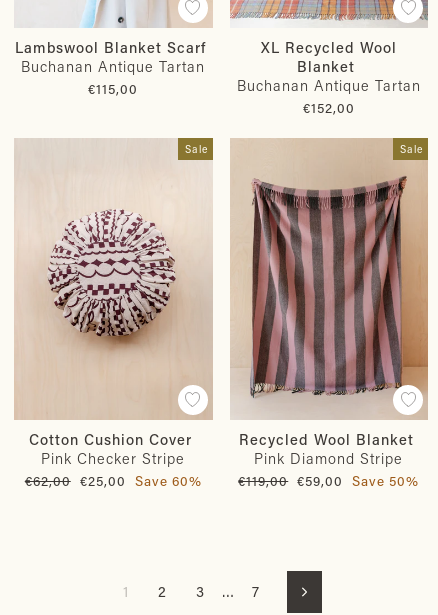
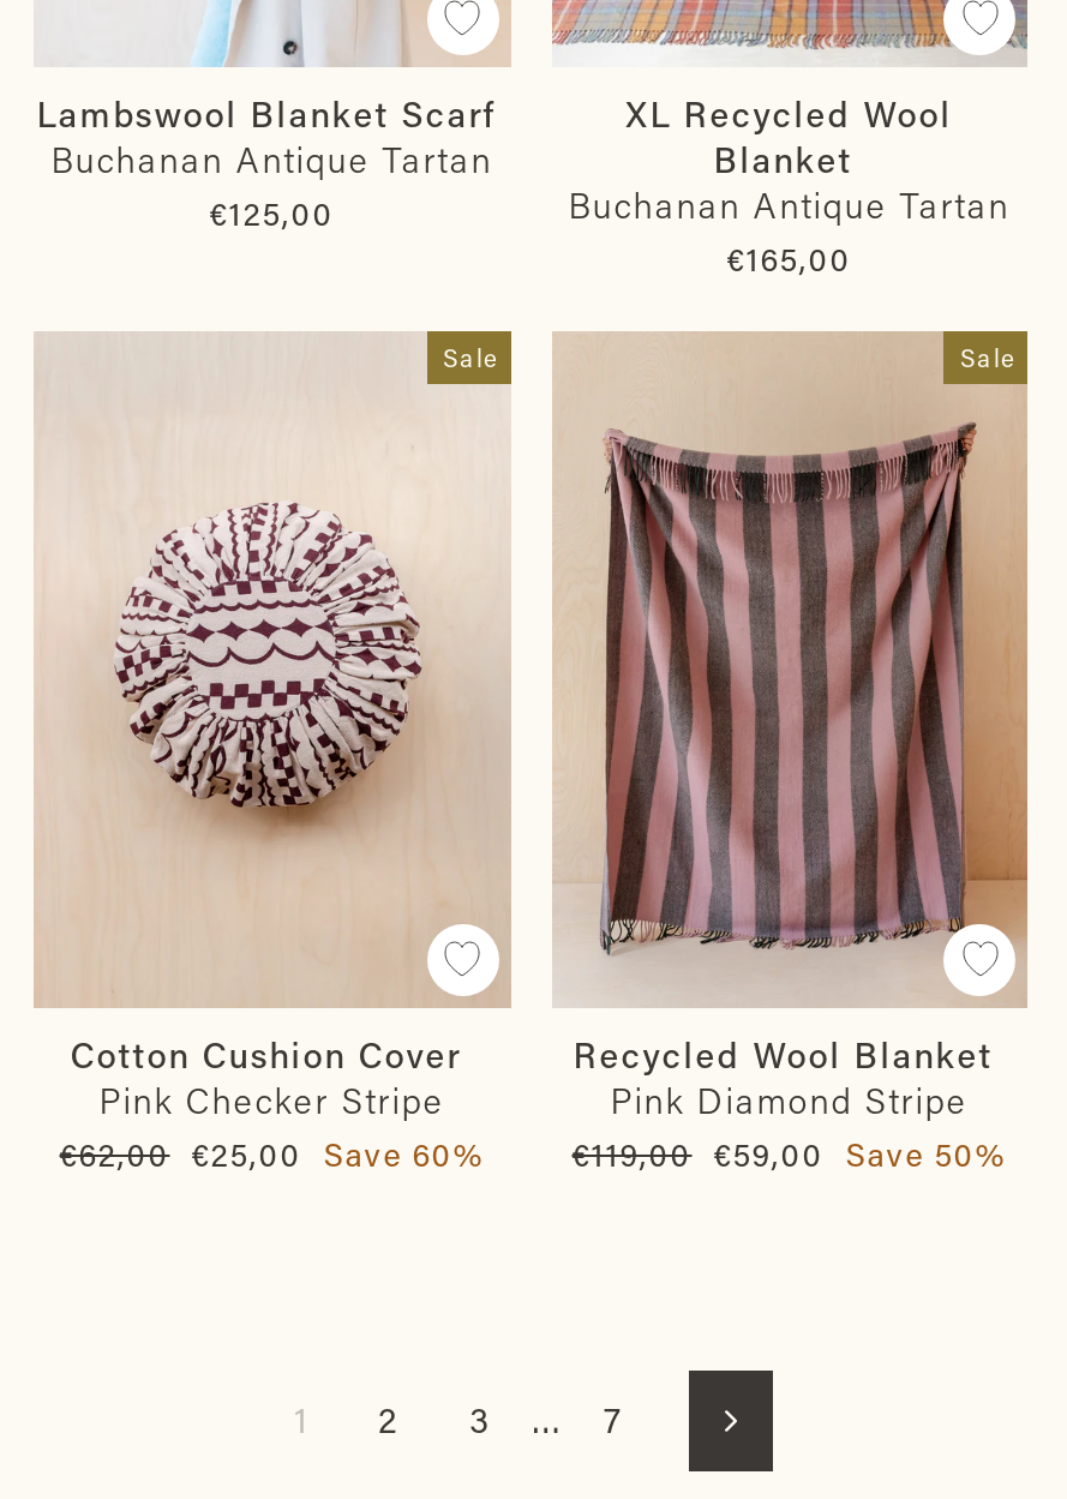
- €115,00
+ €125,00

- €152,00
+ €165,00
